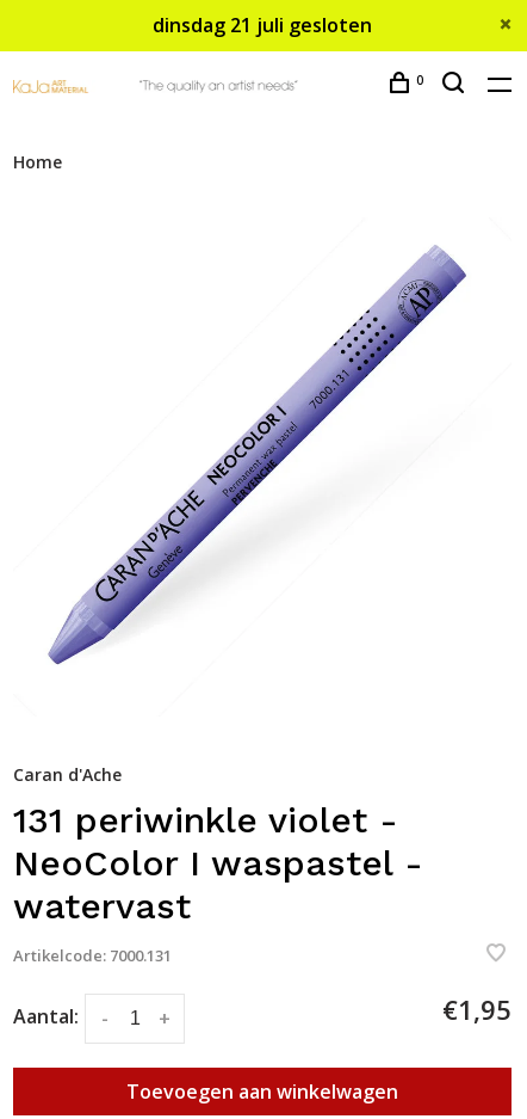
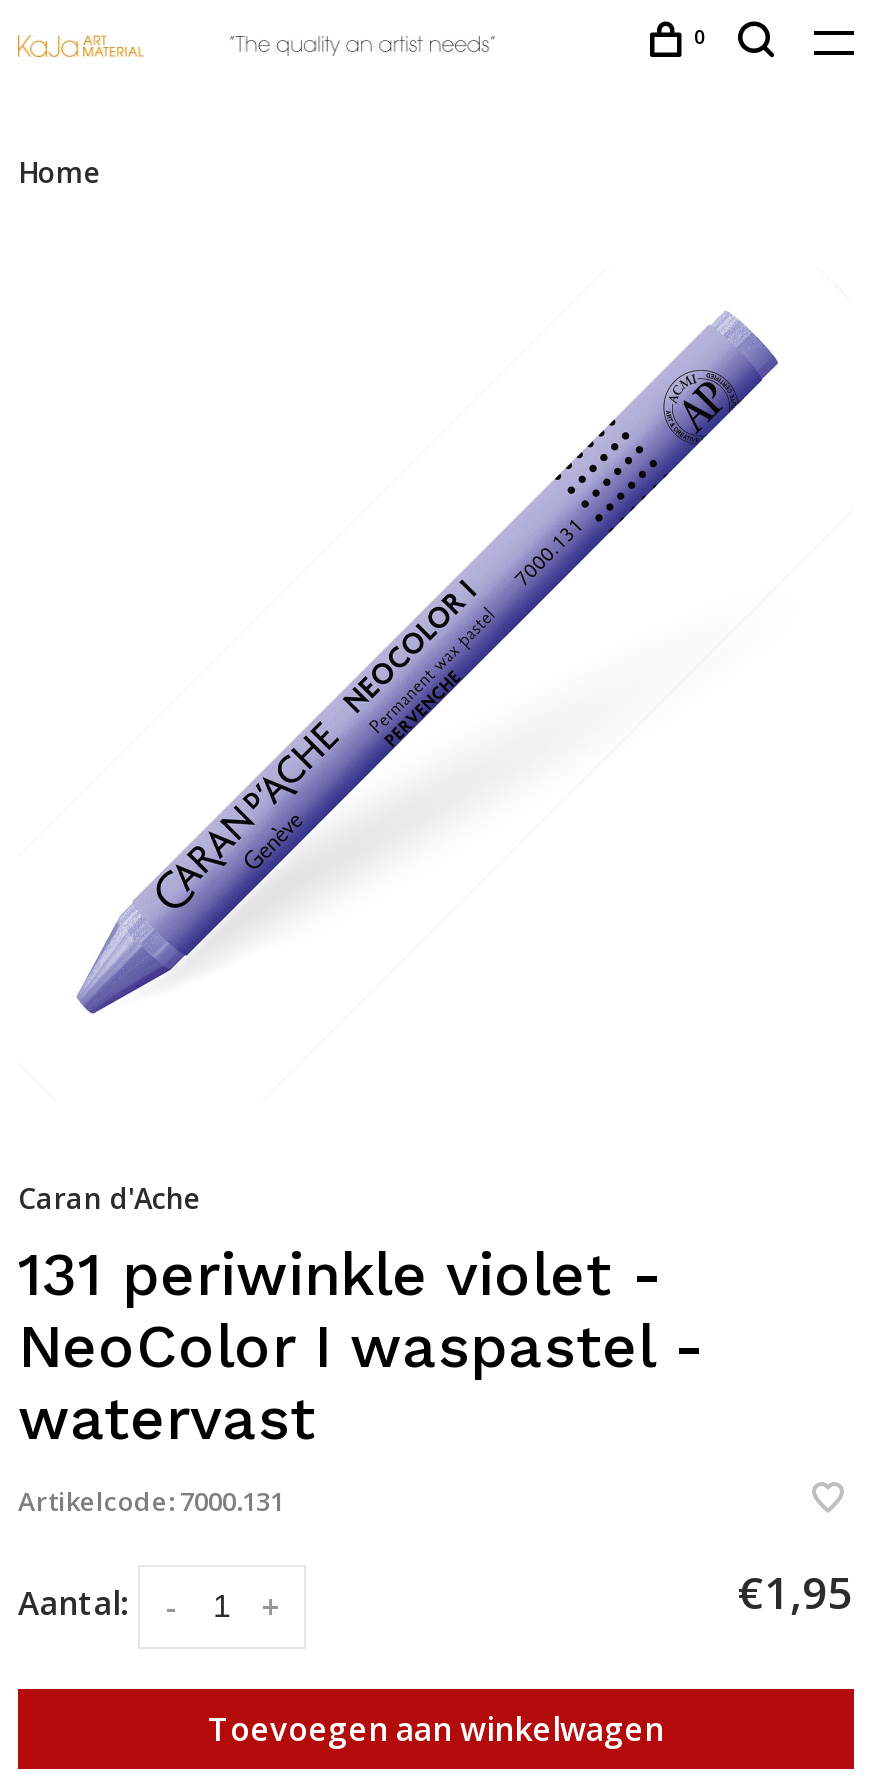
- dinsdag 21 juli gesloten
